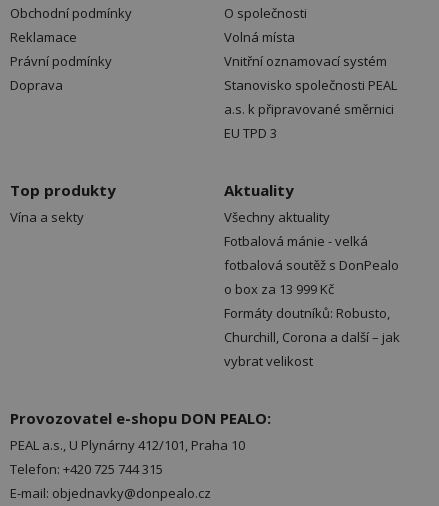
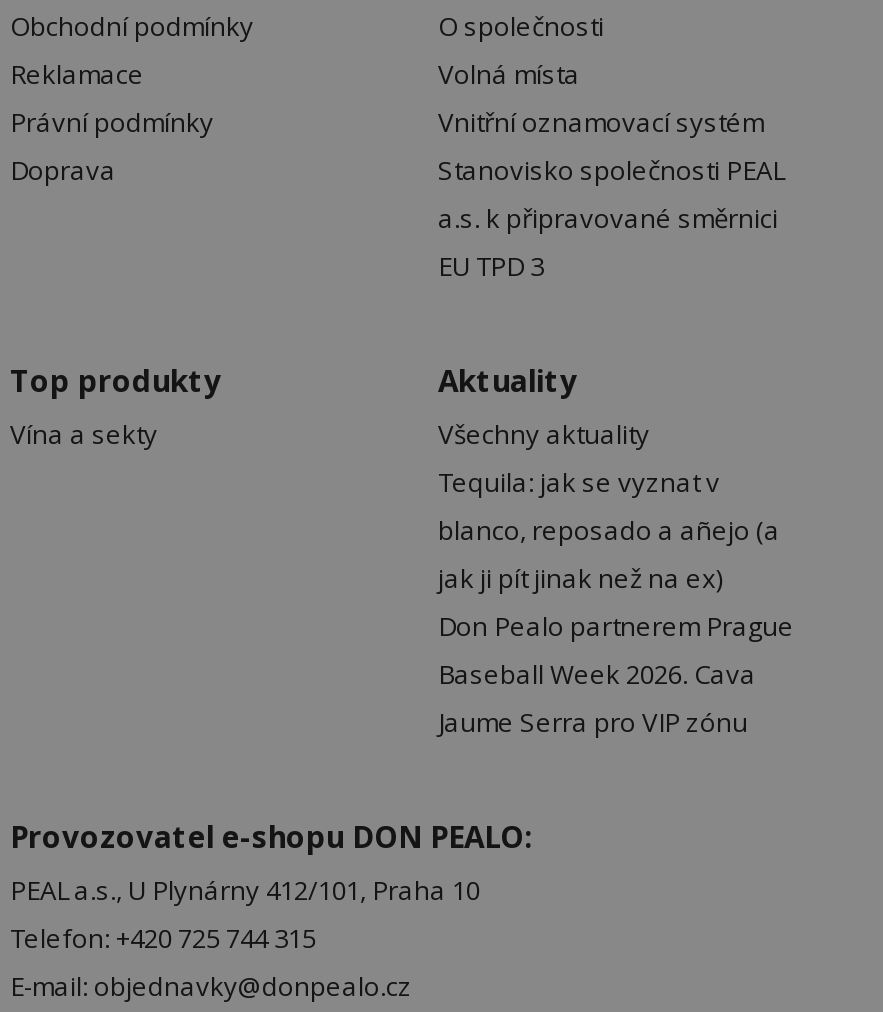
- Fotbalová mánie - velká
- fotbalová soutěž s DonPealo
- o box za 13 999 Kč
- Formáty doutníků: Robusto,
- Churchill, Corona a další – jak
- vybrat velikost
+ Tequila: jak se vyznat v
+ blanco, reposado a añejo (a
+ jak ji pít jinak než na ex)
+ Don Pealo partnerem Prague
+ Baseball Week 2026. Cava
+ Jaume Serra pro VIP zónu
